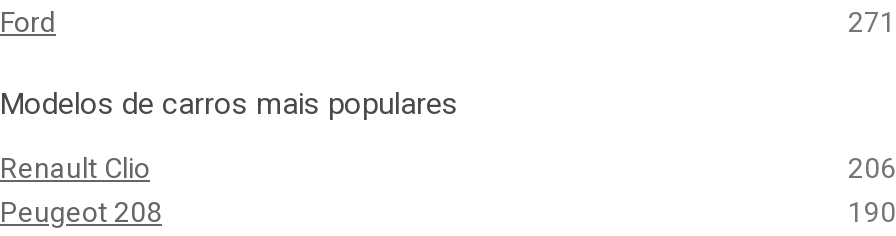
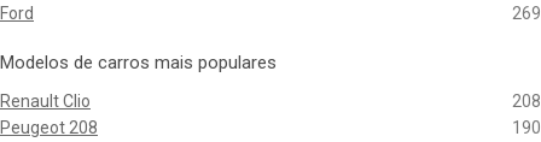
- 271
+ 269

- 206
+ 208
